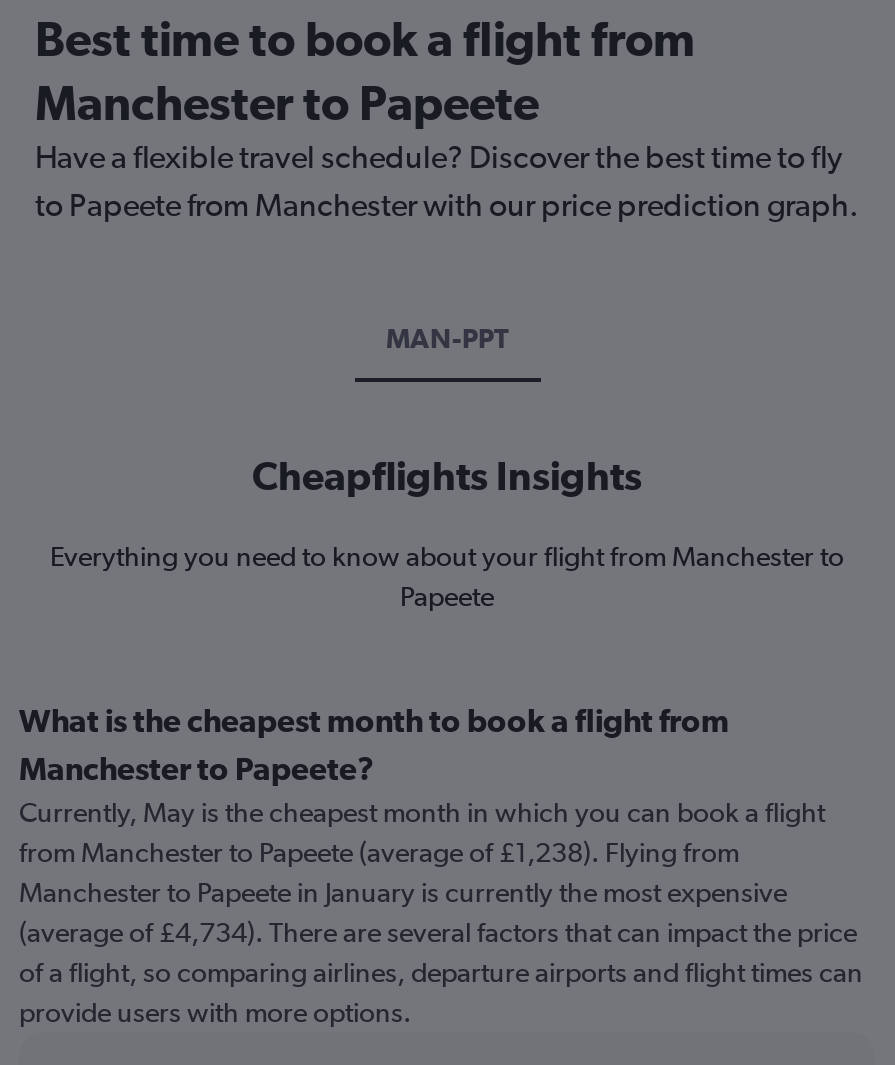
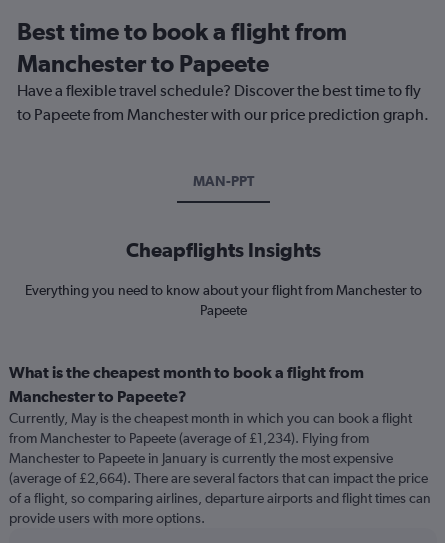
- from Manchester to Papeete (average of £1,238). Flying from
+ from Manchester to Papeete (average of £1,234). Flying from

- (average of £4,734). There are several factors that can impact the price
+ (average of £2,664). There are several factors that can impact the price
